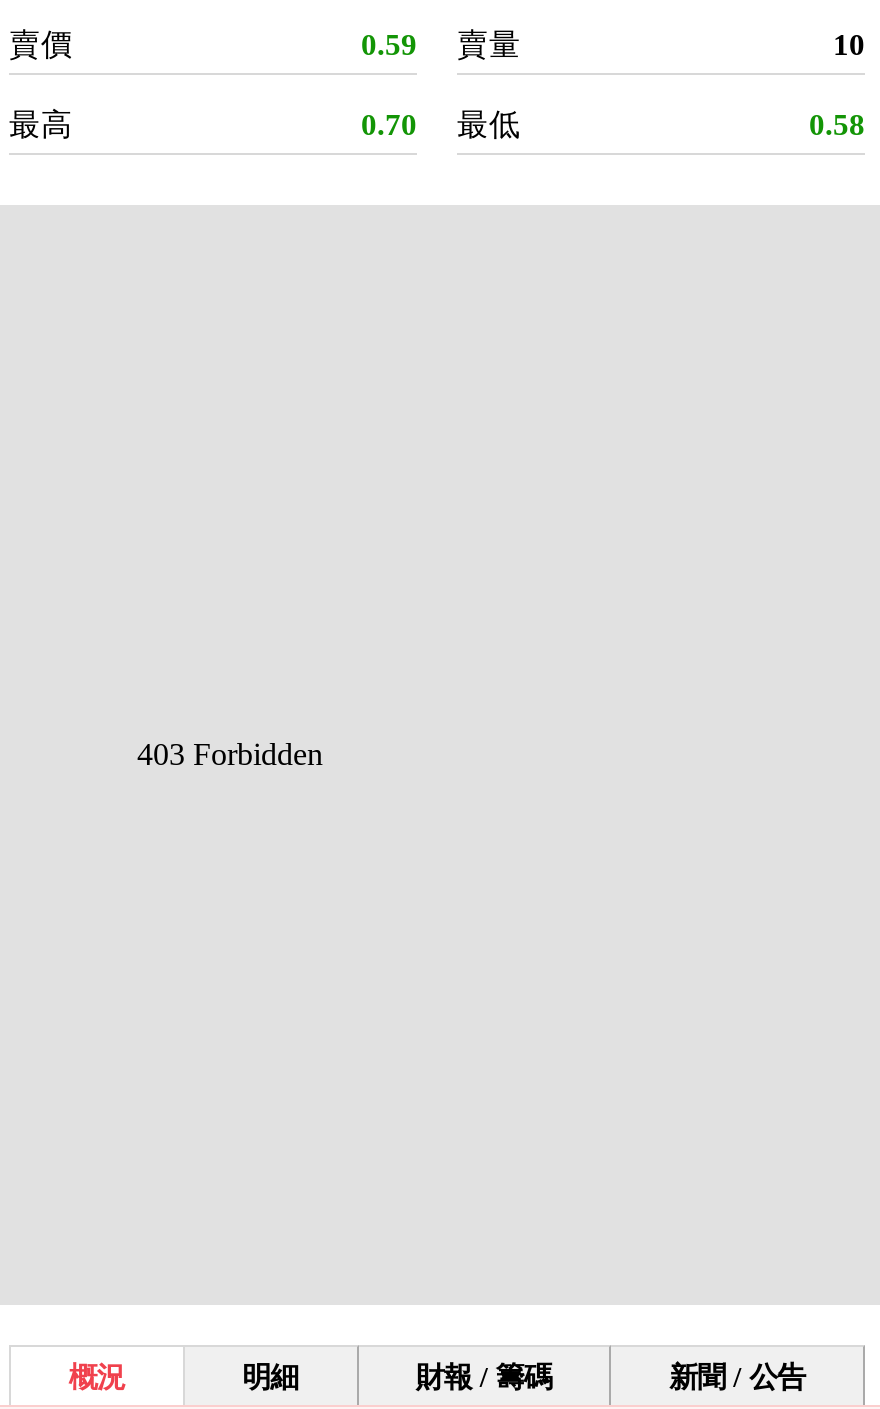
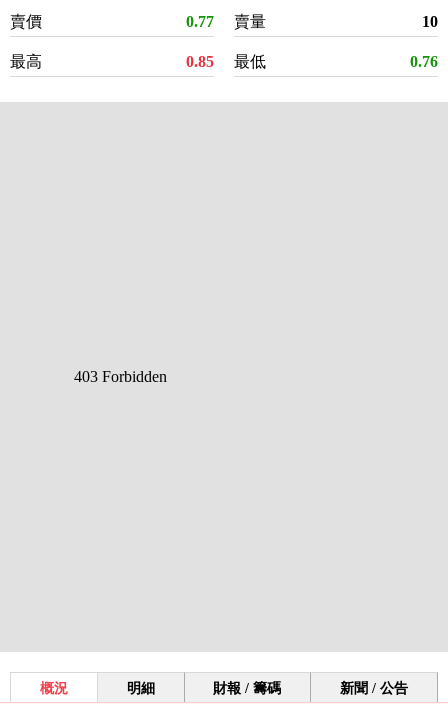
- 0.59
+ 0.77

- 0.70 最低
+ 0.85 最低

- 0.58
+ 0.76
